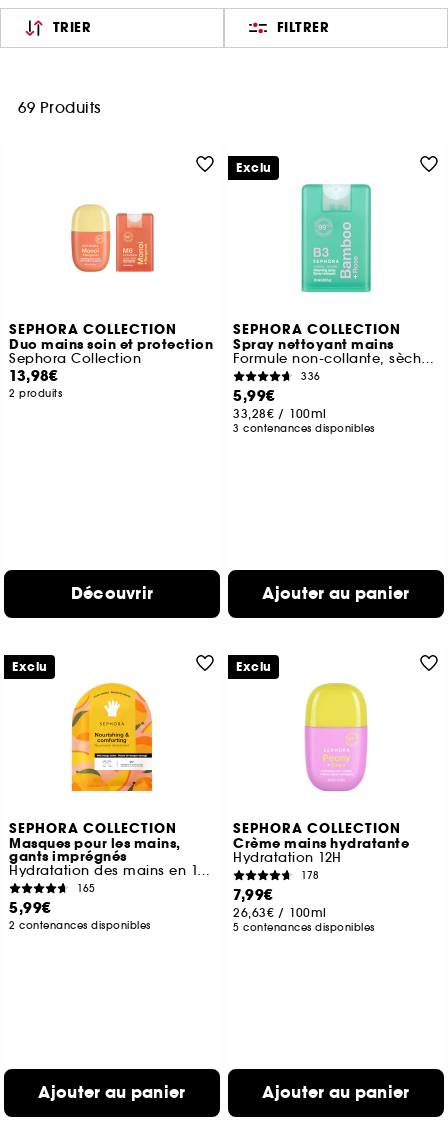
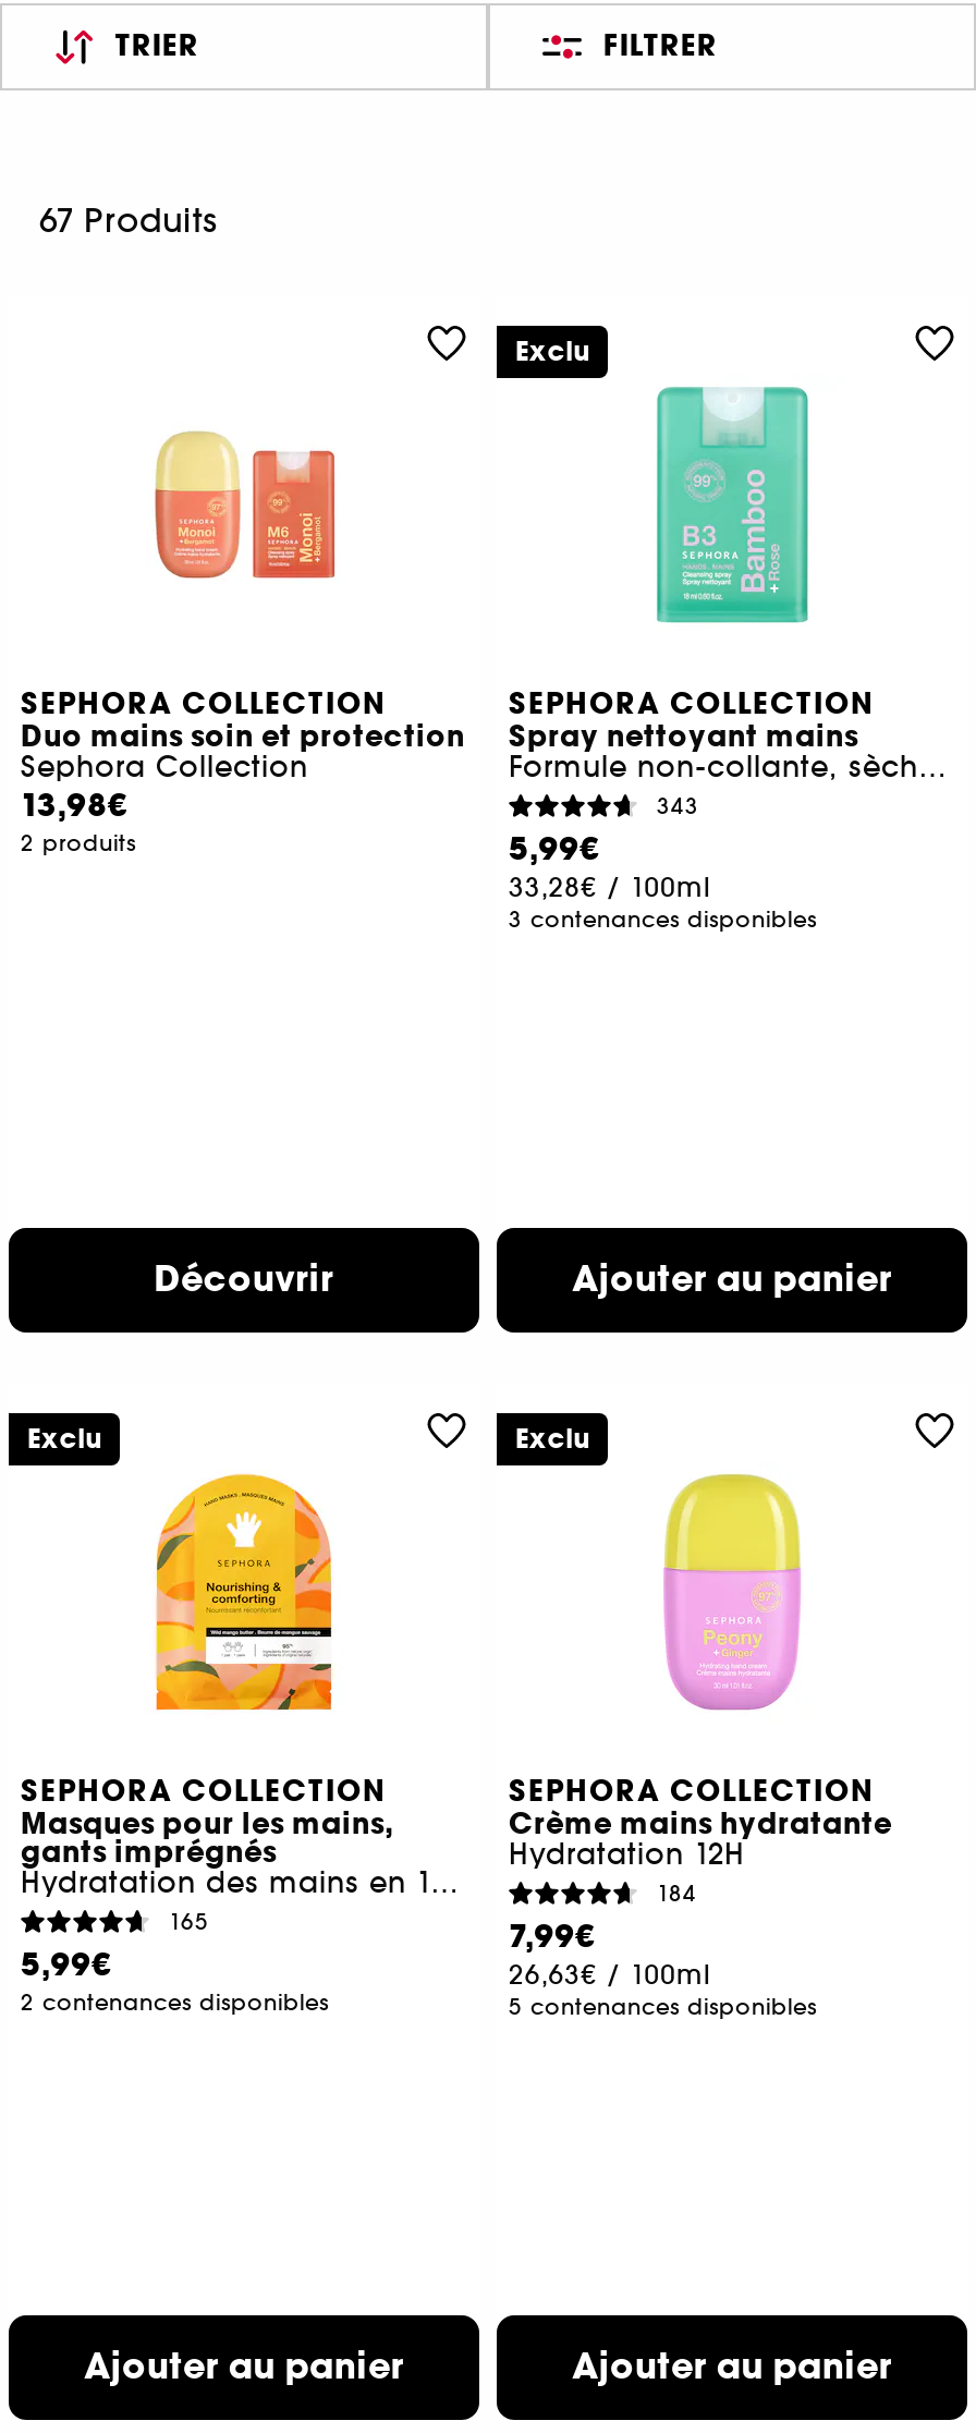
- 69 Produits
+ 67 Produits

- 336
+ 343

- 178
+ 184
